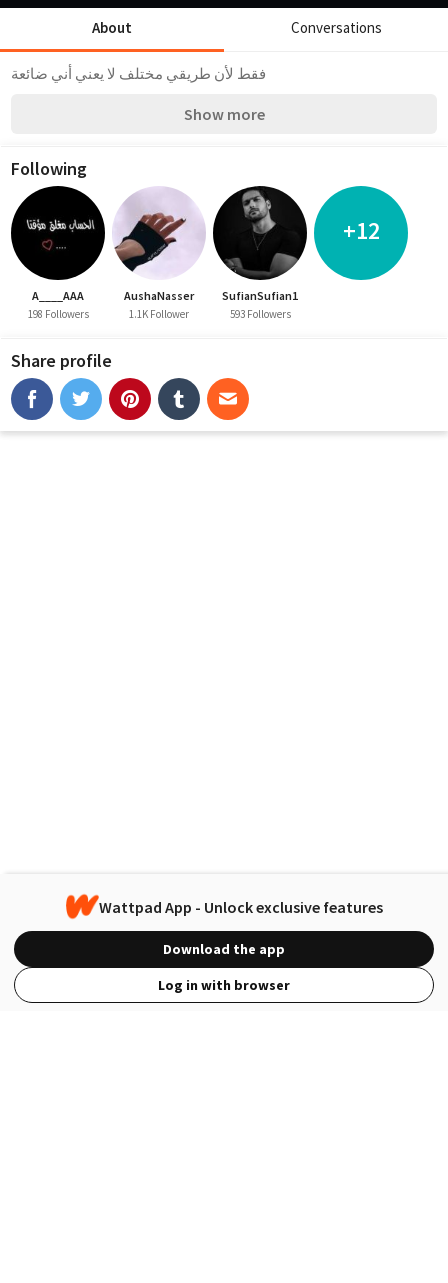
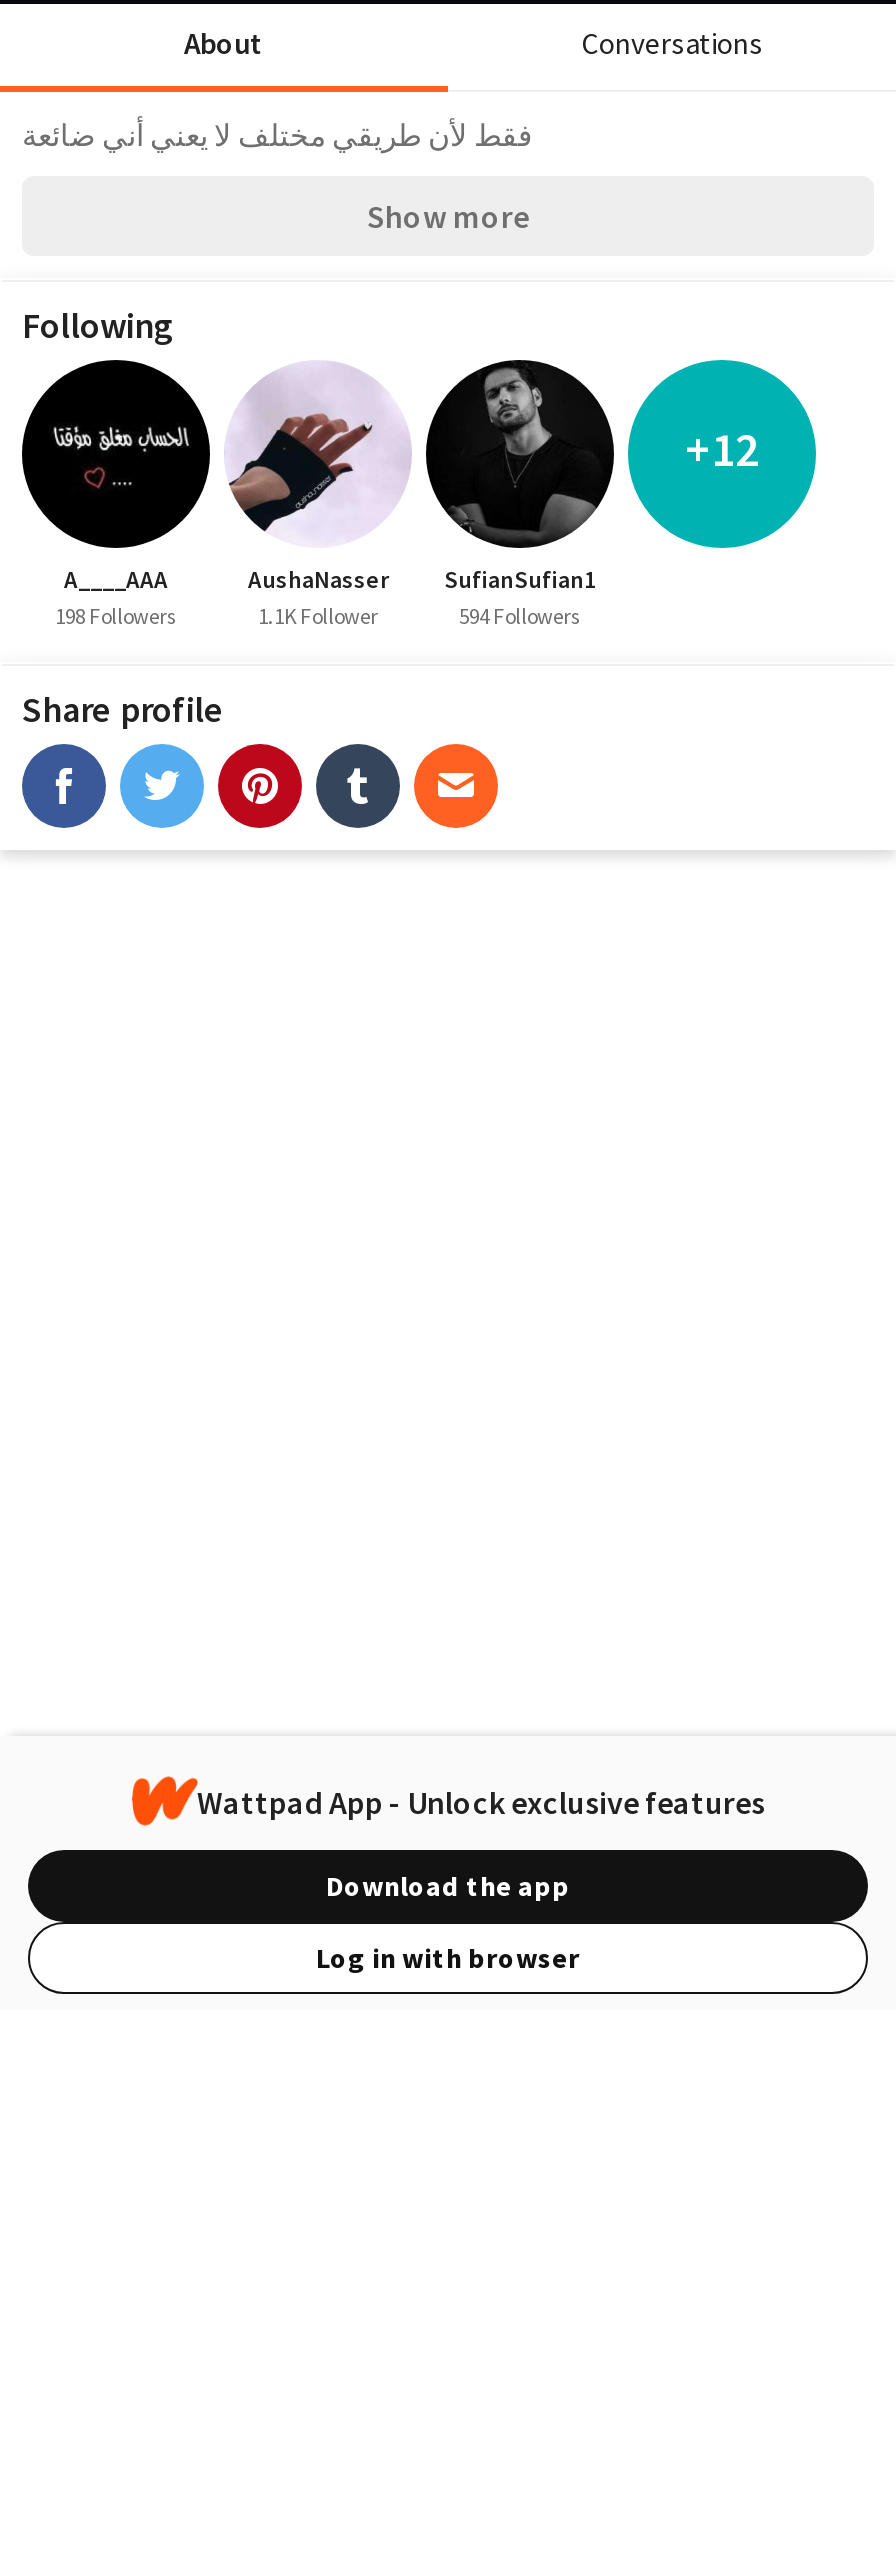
- 593 Followers
+ 594 Followers
